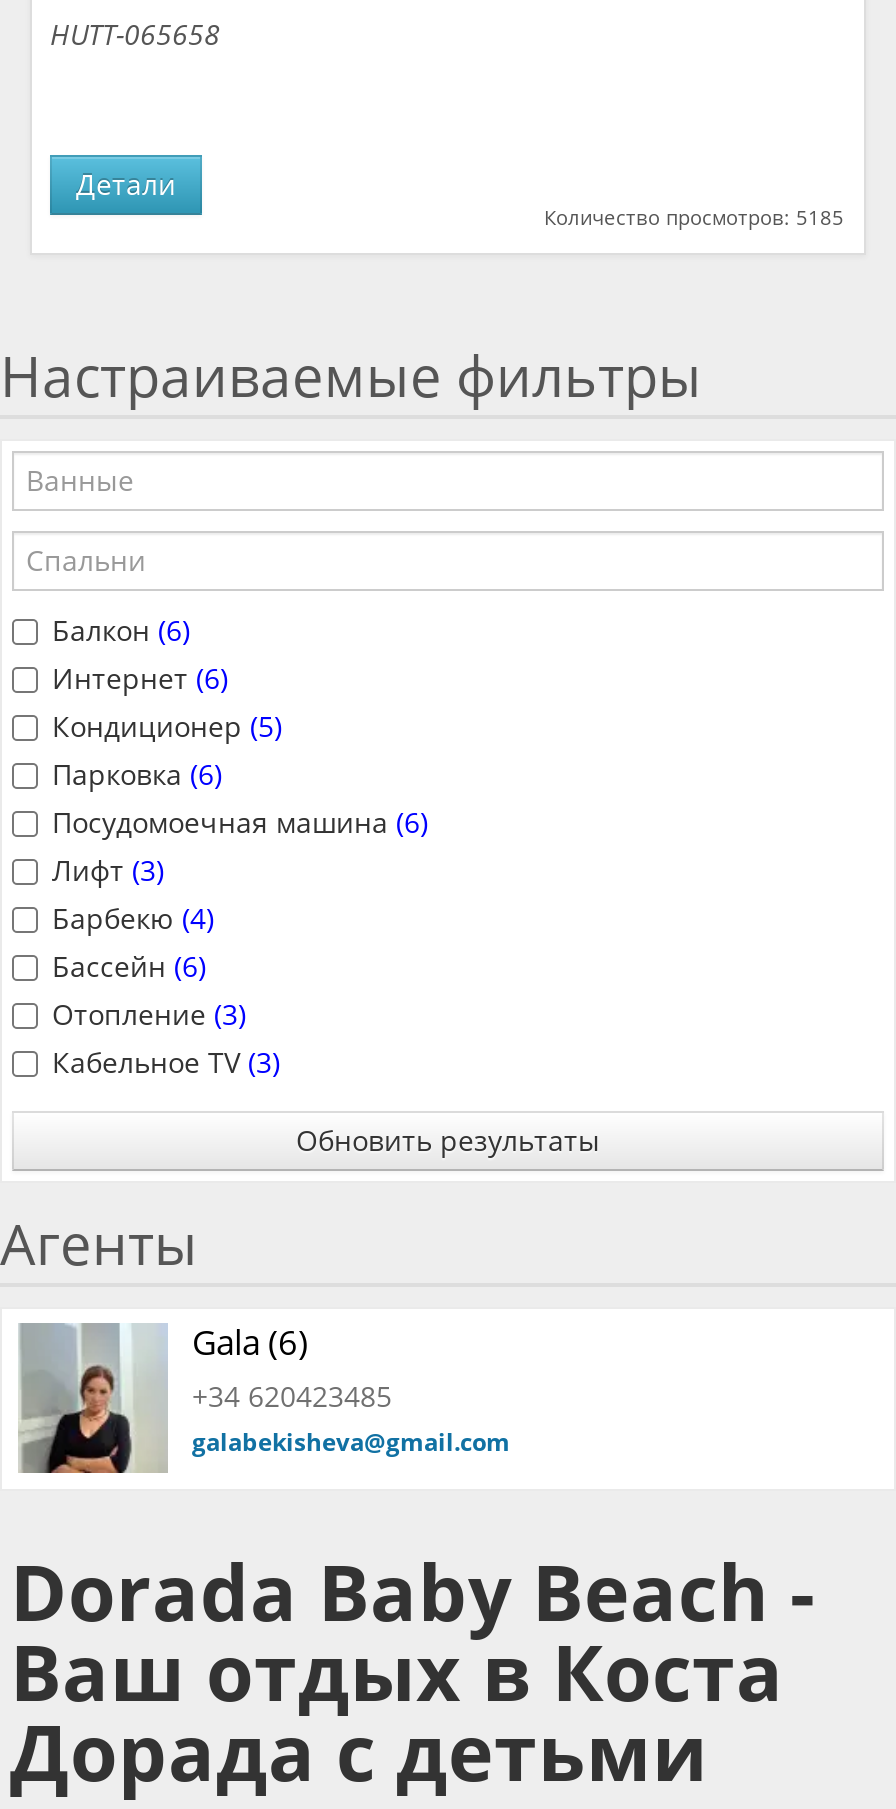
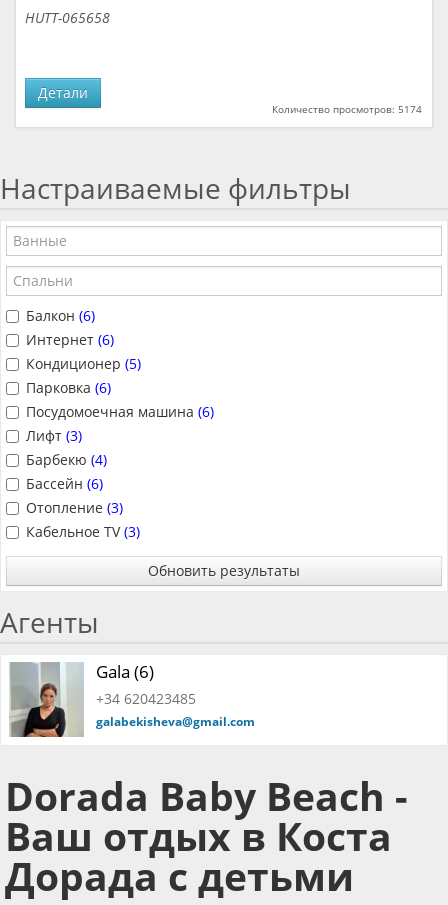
- Количество просмотров: 5185
+ Количество просмотров: 5174
